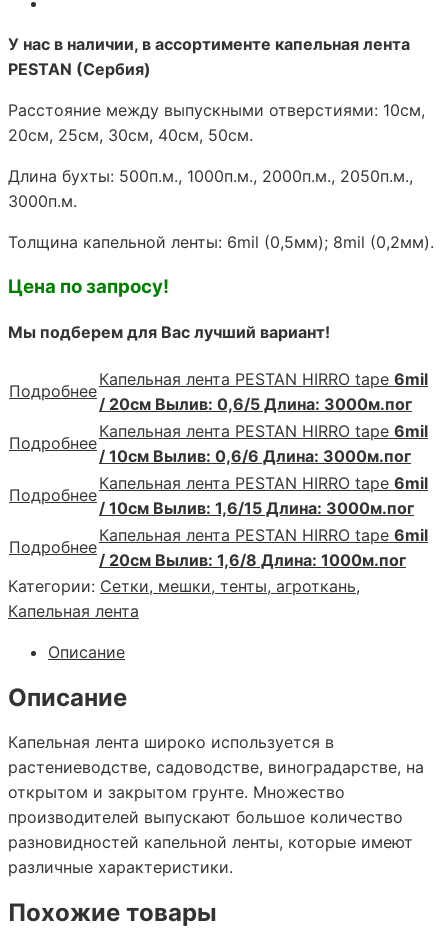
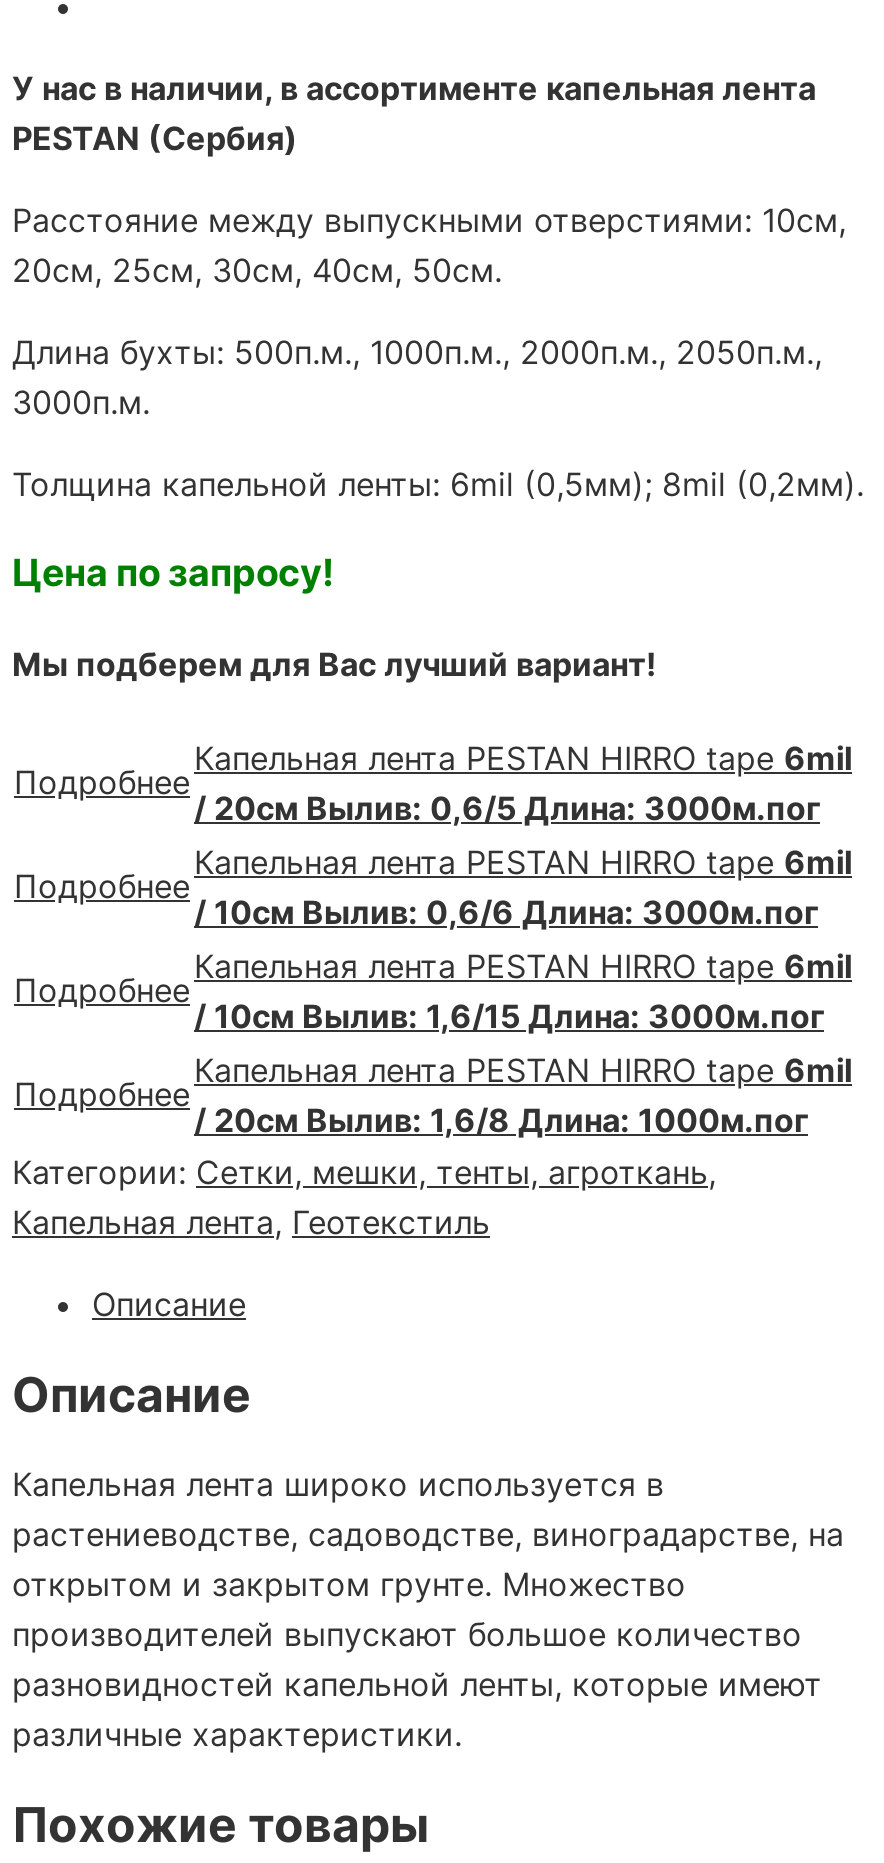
- Капельная лента
+ Капельная лента, Геотекстиль
